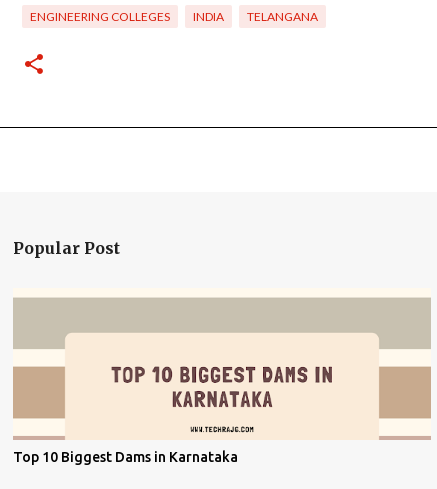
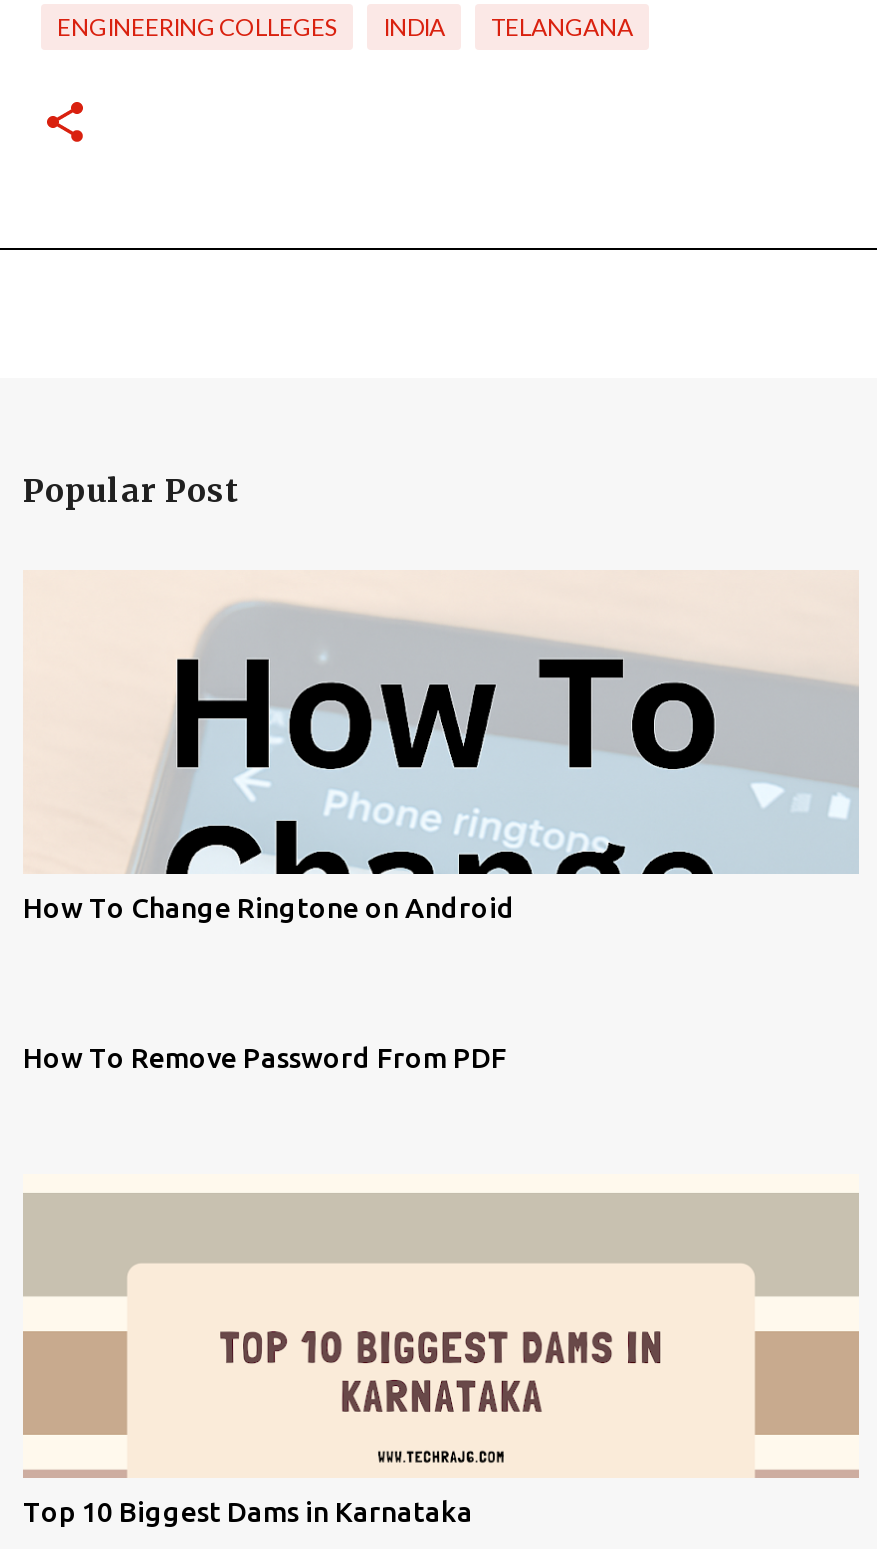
+ [image]
+ How To Change Ringtone on Android

+ How To Remove Password From PDF
